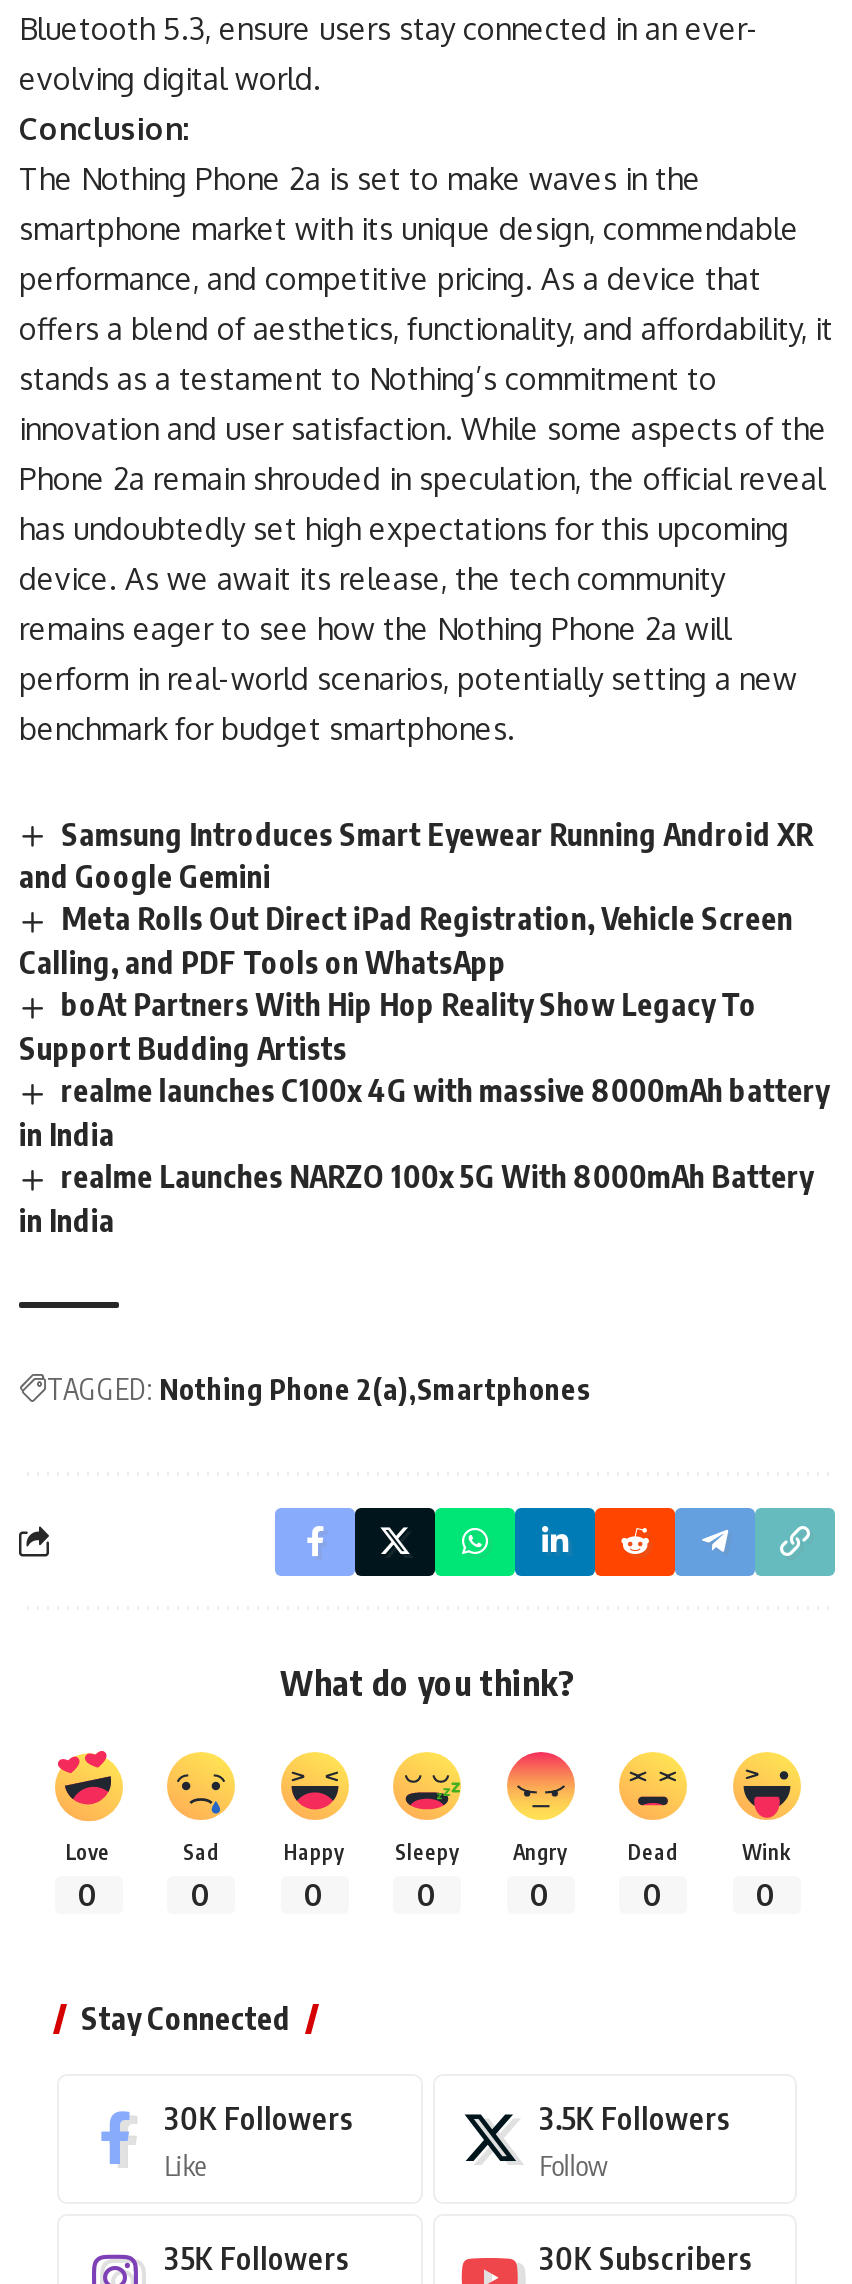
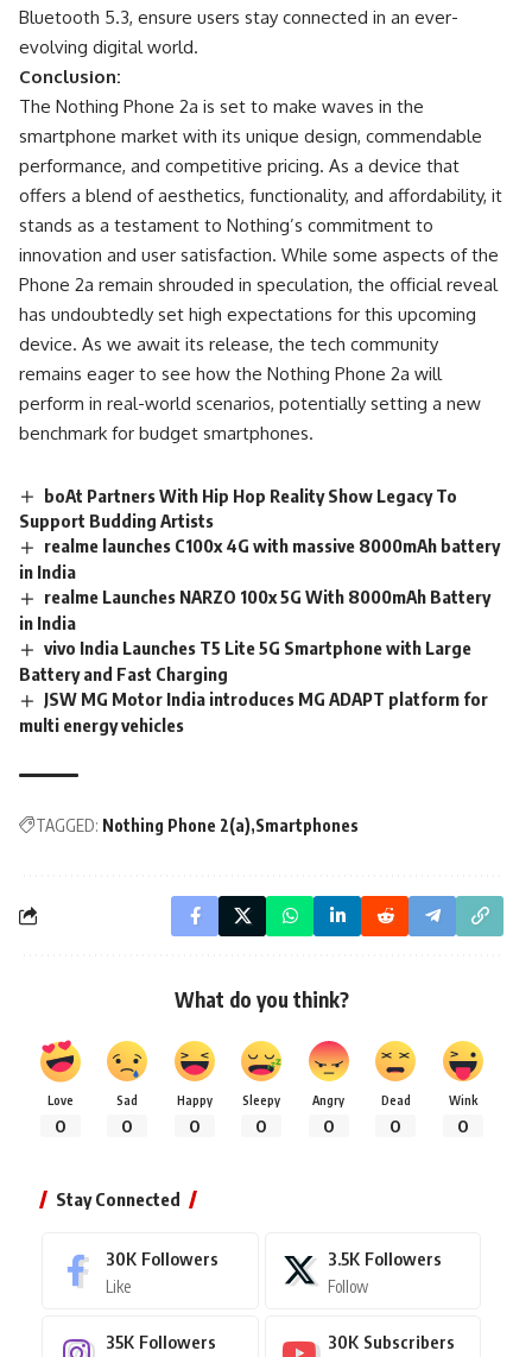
- Samsung Introduces Smart Eyewear Running Android XR
- and Google Gemini
- Meta Rolls Out Direct iPad Registration, Vehicle Screen
- Calling, and PDF Tools on WhatsApp

moved up: boAt Partners With Hip Hop Reality Show Legacy To | Support Budding Artists | realme launches C100x 4G with massive 8000mAh battery | in India | realme Launches NARZO 100x 5G With 8000mAh Battery | in India

+ vivo India Launches T5 Lite 5G Smartphone with Large
+ Battery and Fast Charging
+ JSW MG Motor India introduces MG ADAPT platform for
+ multi energy vehicles
